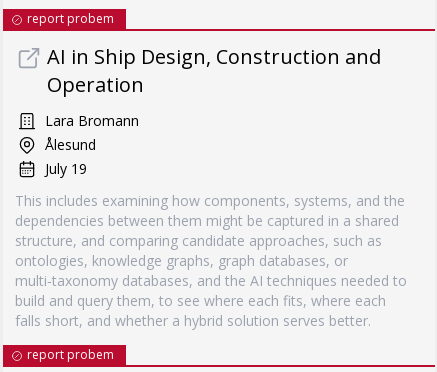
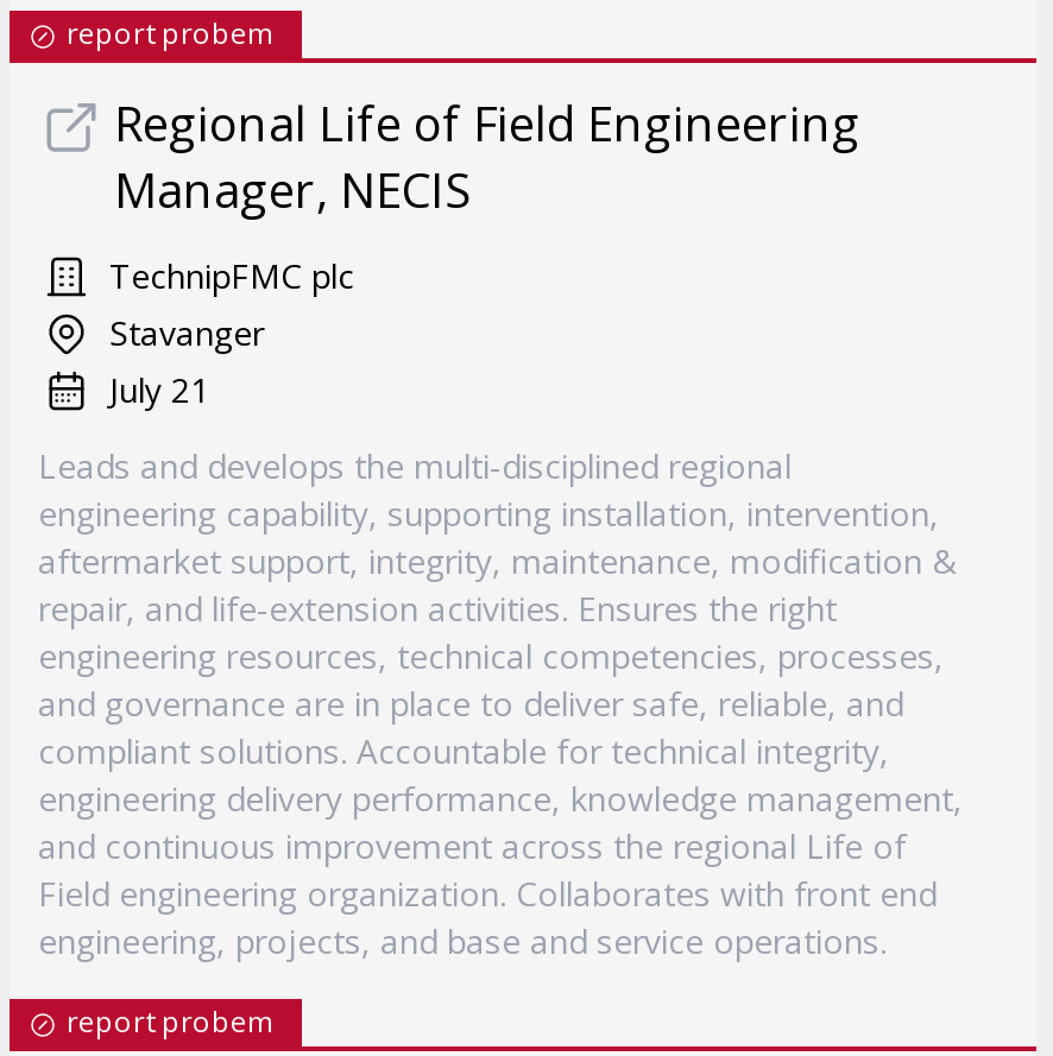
- AI in Ship Design, Construction and
- Operation
+ Regional Life of Field Engineering
+ Manager, NECIS

- Lara Bromann
- Ålesund
- July 19
+ TechnipFMC plc
+ Stavanger
+ July 21

- This includes examining how components, systems, and the
- dependencies between them might be captured in a shared
- structure, and comparing candidate approaches, such as
- ontologies, knowledge graphs, graph databases, or
- multi‑taxonomy databases, and the AI techniques needed to
- build and query them, to see where each fits, where each
- falls short, and whether a hybrid solution serves better.
+ Leads and develops the multi-disciplined regional
+ engineering capability, supporting installation, intervention,
+ aftermarket support, integrity, maintenance, modification &
+ repair, and life-extension activities. Ensures the right
+ engineering resources, technical competencies, processes,
+ and governance are in place to deliver safe, reliable, and
+ compliant solutions. Accountable for technical integrity,
+ engineering delivery performance, knowledge management,
+ and continuous improvement across the regional Life of
+ Field engineering organization. Collaborates with front end
+ engineering, projects, and base and service operations.
